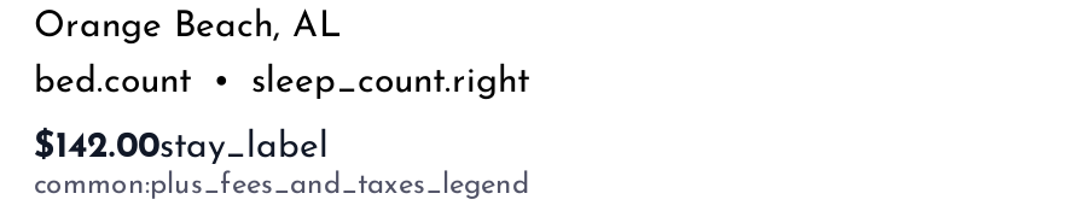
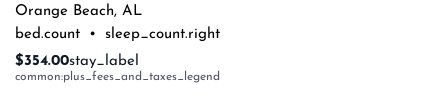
- $142.00stay_label
+ $354.00stay_label
